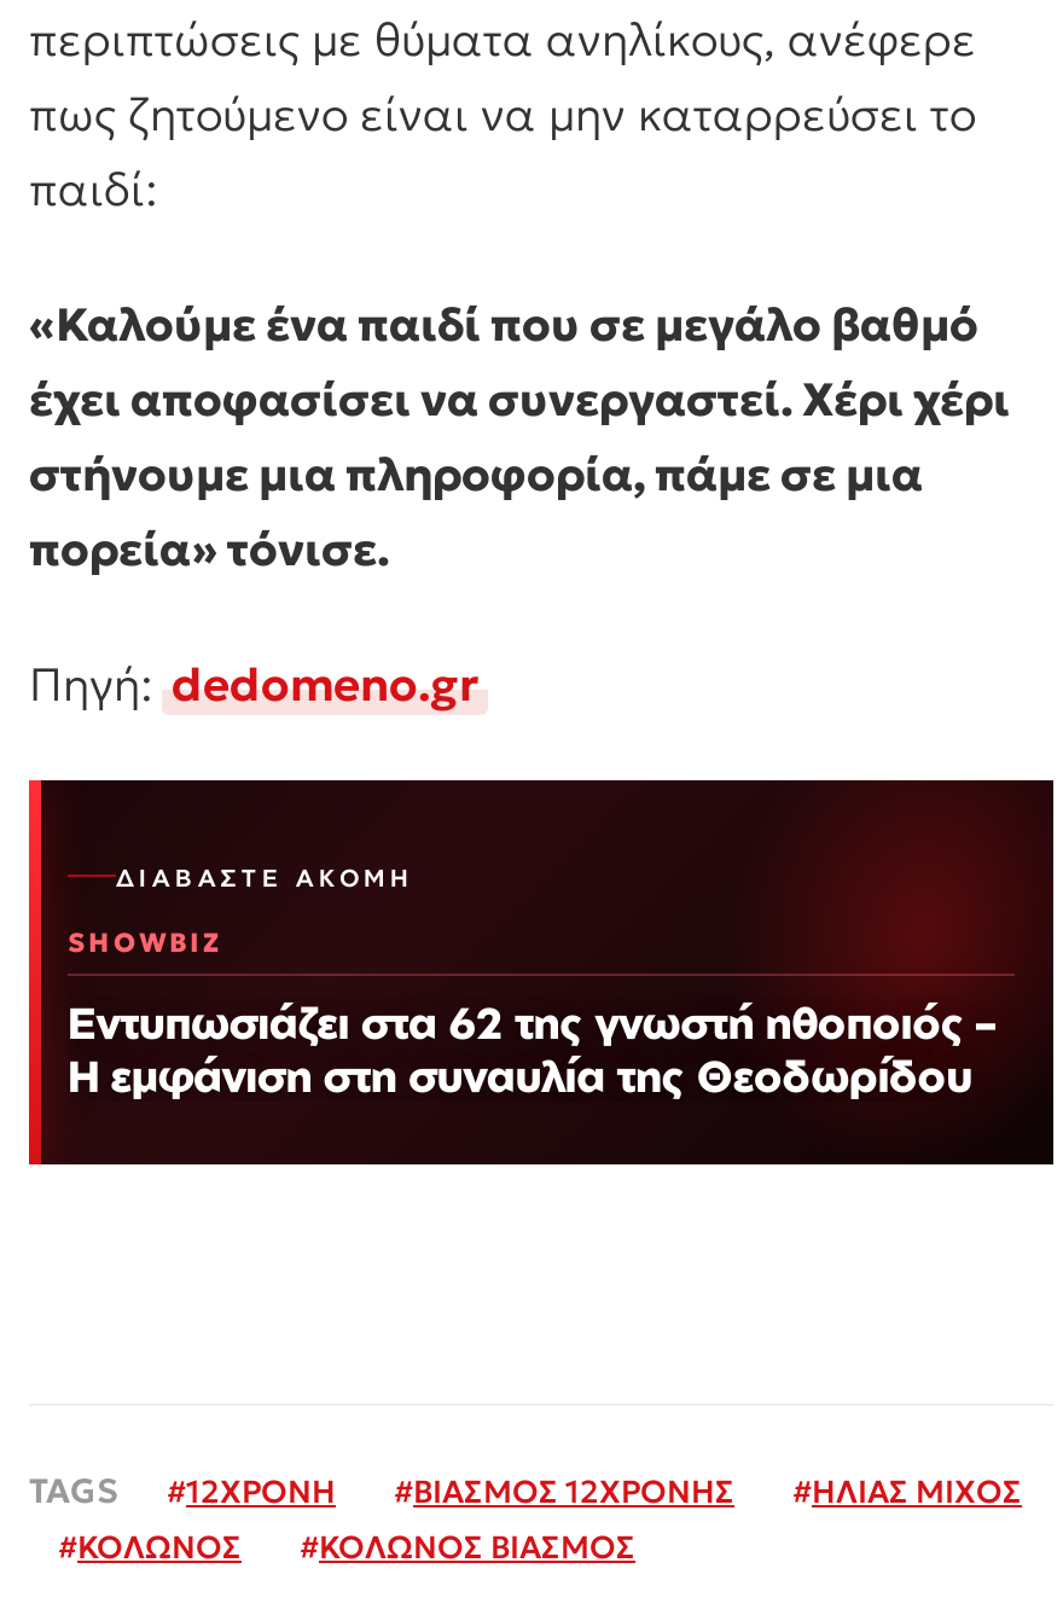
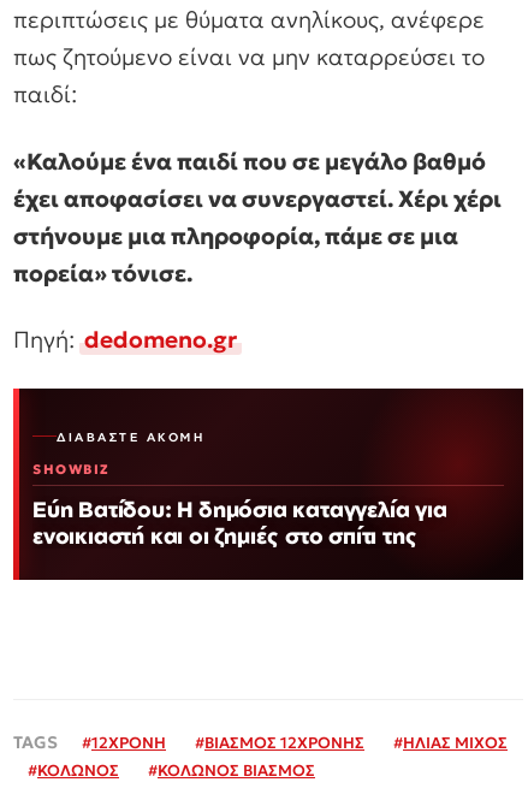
- Εντυπωσιάζει στα 62 της γνωστή ηθοποιός –
- Η εμφάνιση στη συναυλία της Θεοδωρίδου
+ Εύη Βατίδου: Η δημόσια καταγγελία για
+ ενοικιαστή και οι ζημιές στο σπίτι της
